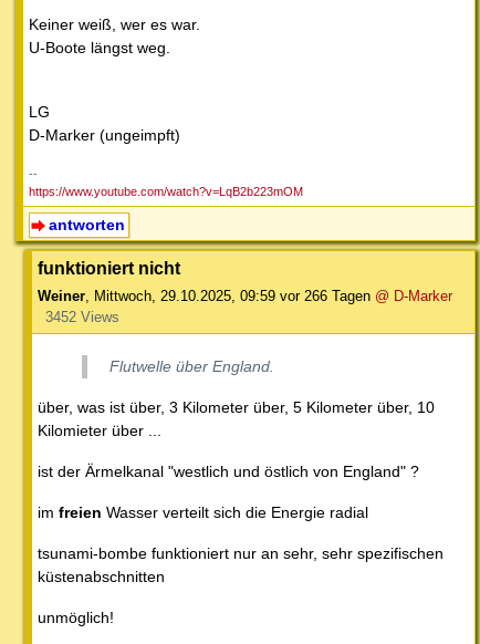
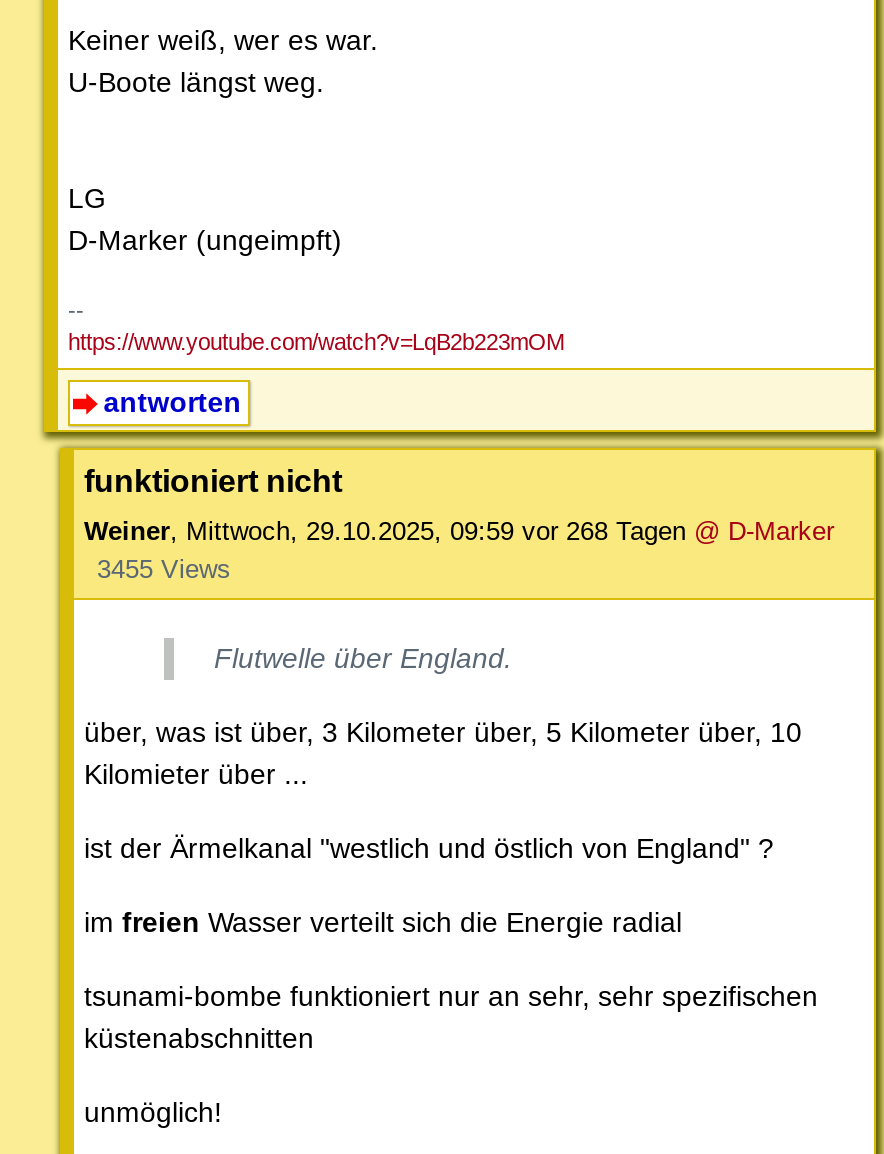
- Weiner, Mittwoch, 29.10.2025, 09:59 vor 266 Tagen @ D-Marker
+ Weiner, Mittwoch, 29.10.2025, 09:59 vor 268 Tagen @ D-Marker

- 3452 Views
+ 3455 Views
